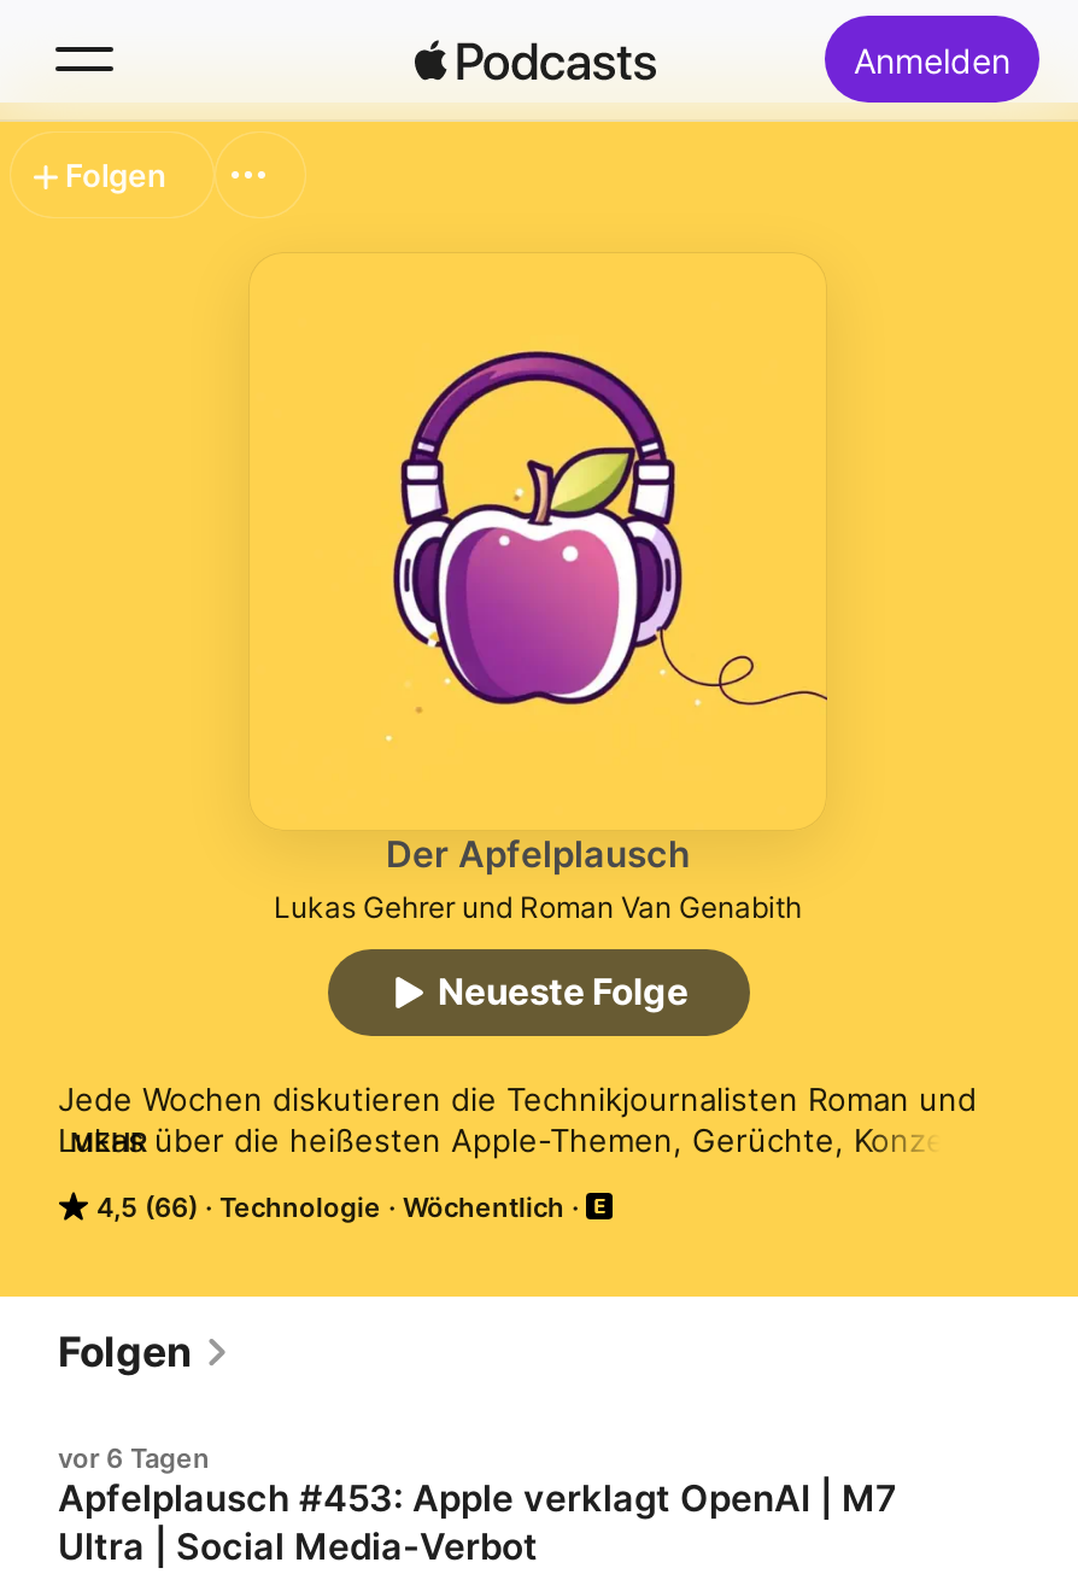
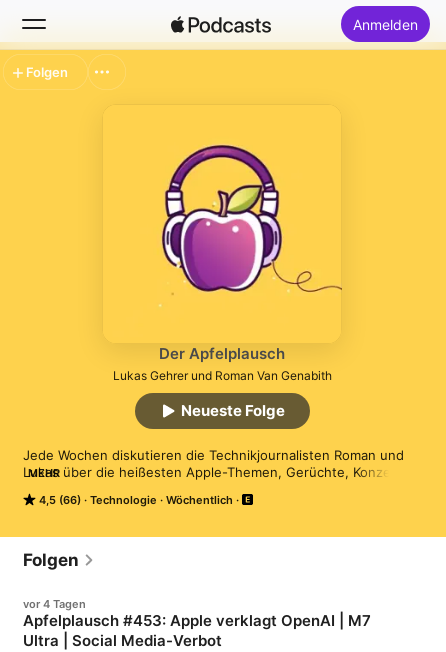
- vor 6 Tagen
+ vor 4 Tagen
